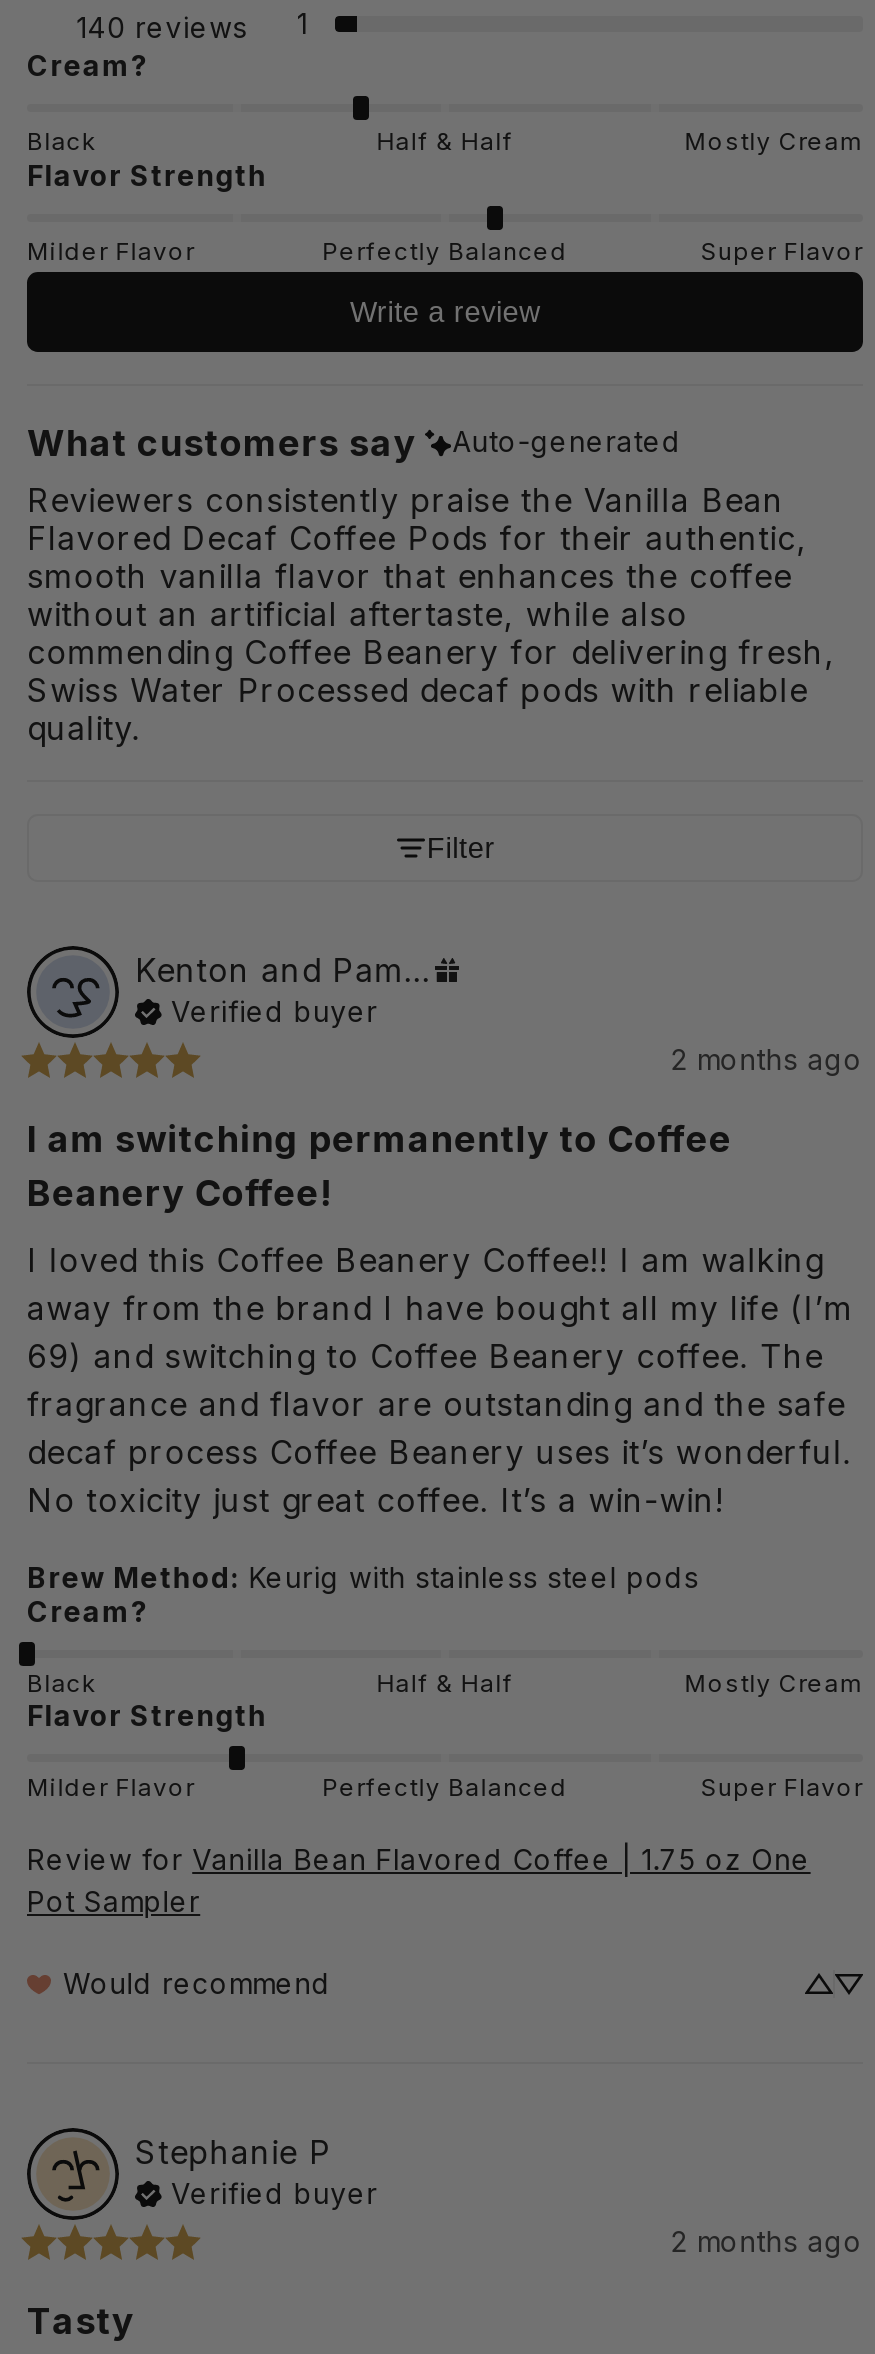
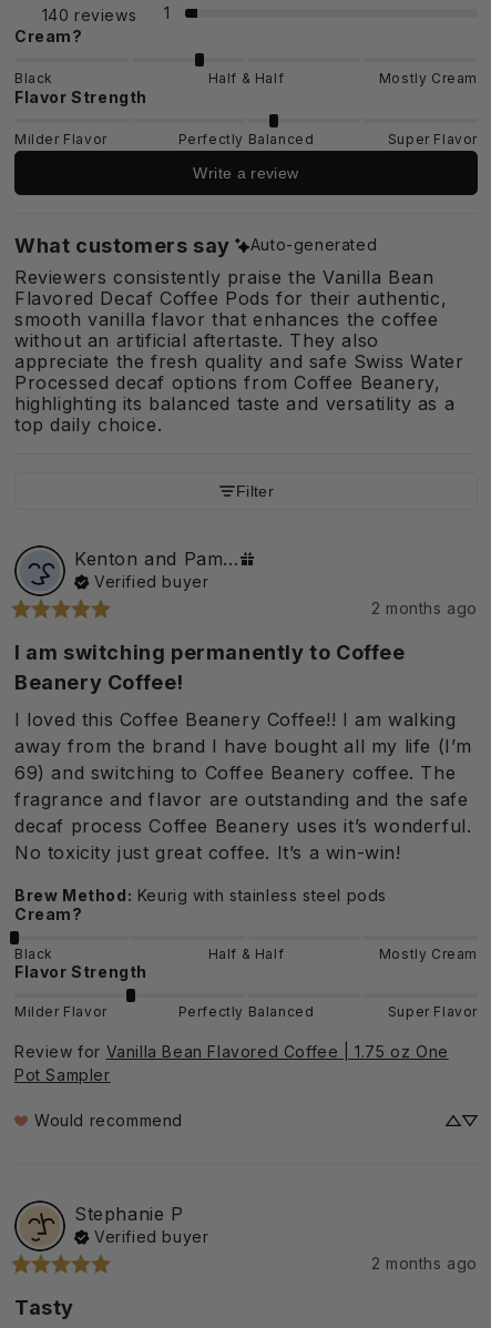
- without an artificial aftertaste, while also
- commending Coffee Beanery for delivering fresh,
- Swiss Water Processed decaf pods with reliable
- quality.
+ without an artificial aftertaste. They also
+ appreciate the fresh quality and safe Swiss Water
+ Processed decaf options from Coffee Beanery,
+ highlighting its balanced taste and versatility as a
+ top daily choice.
